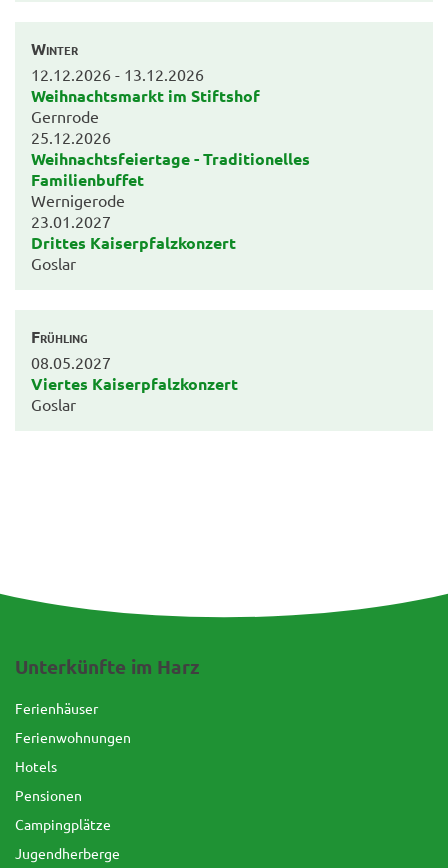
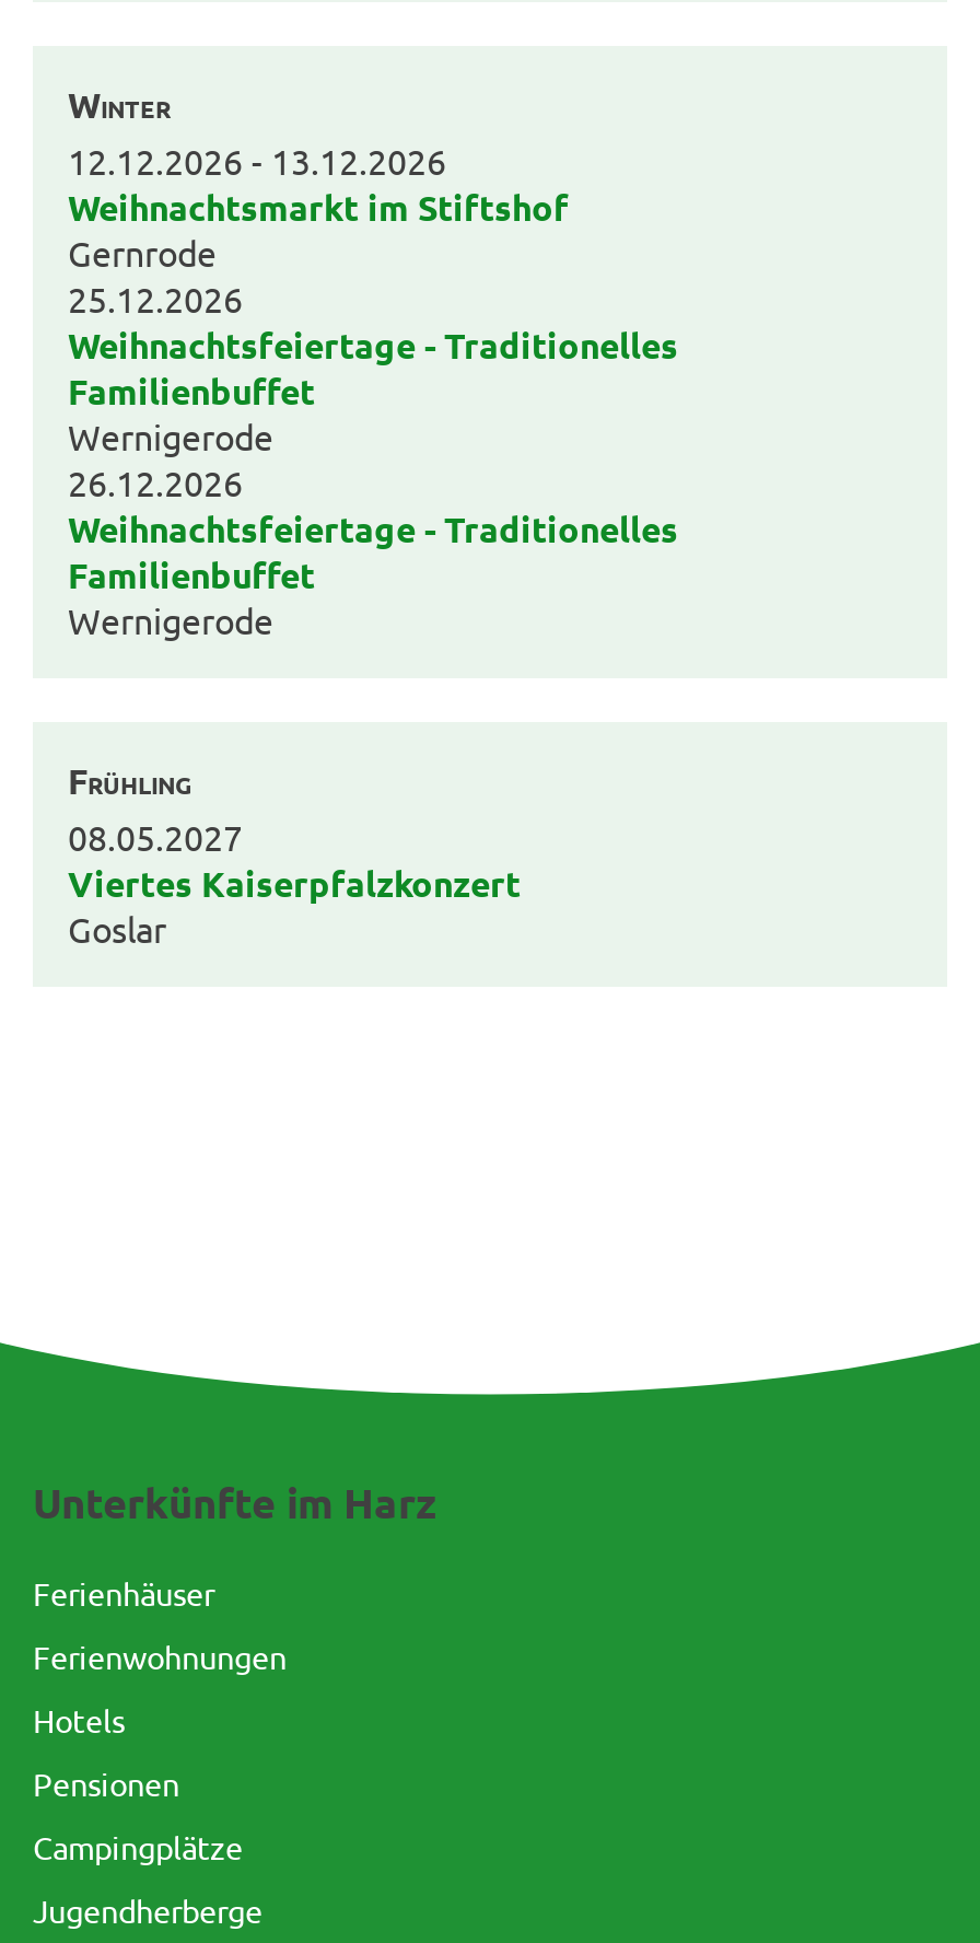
- 23.01.2027
- Drittes Kaiserpfalzkonzert
- Goslar
+ 26.12.2026
+ Weihnachtsfeiertage - Traditionelles
+ Familienbuffet
+ Wernigerode
